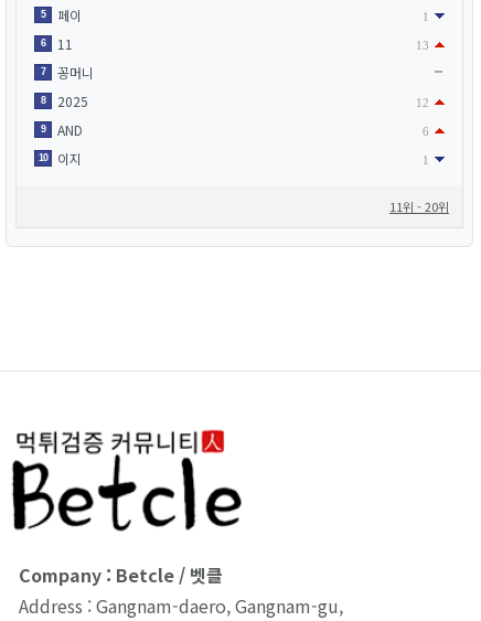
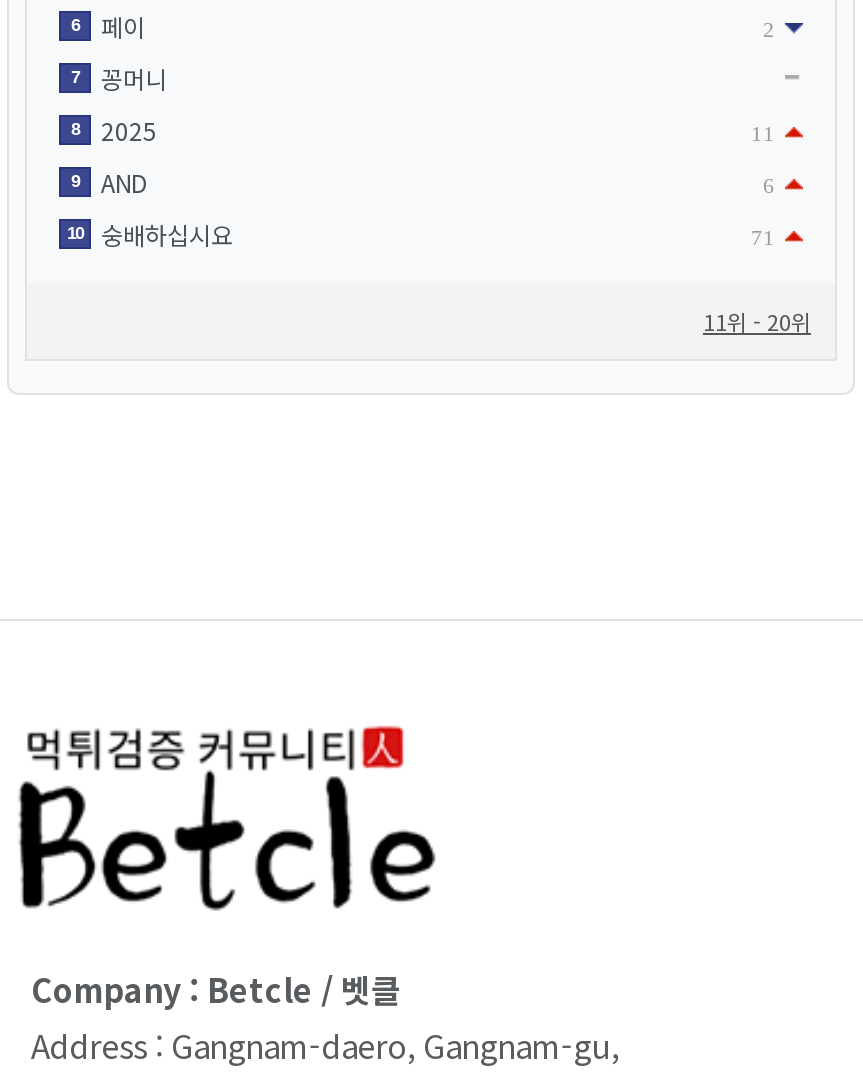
- 5 페이
+ 6 페이

- 1
- 6
- 11
- 13
+ 2

- 12
+ 11

- 이지
- 1
+ 숭배하십시요
+ 71
